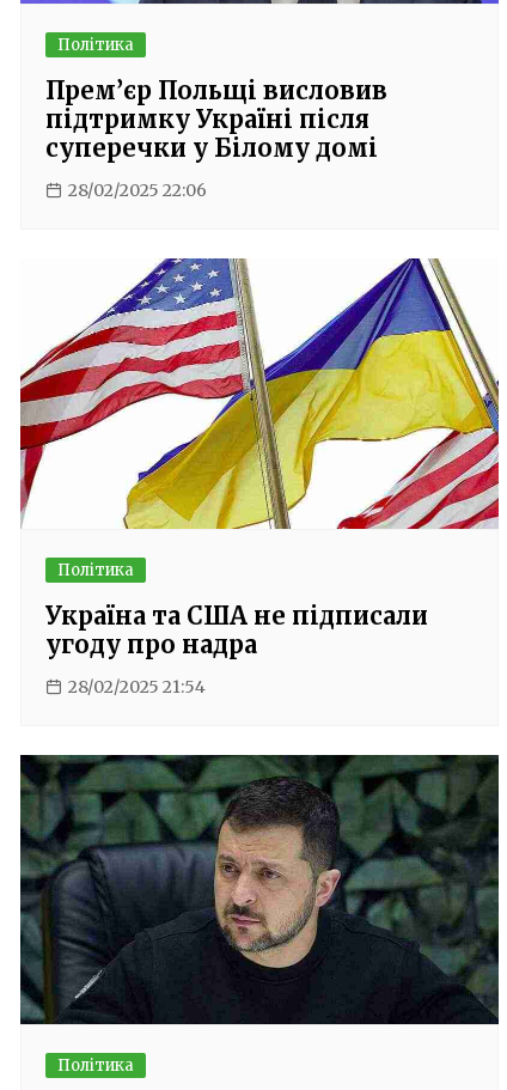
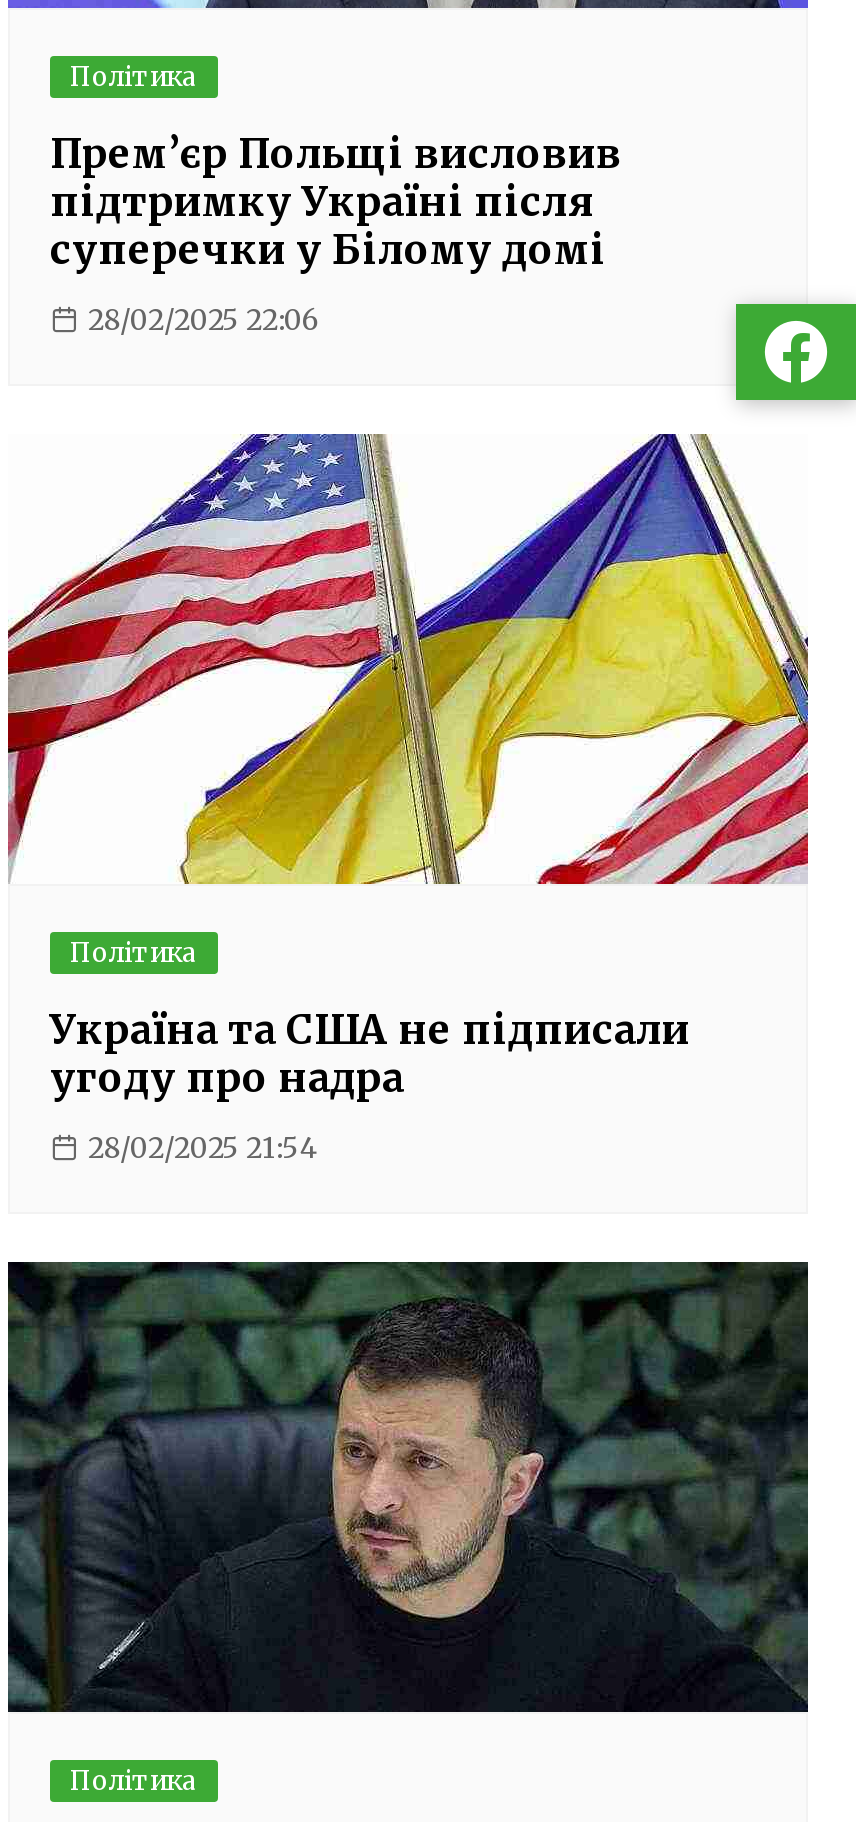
+ [image]
